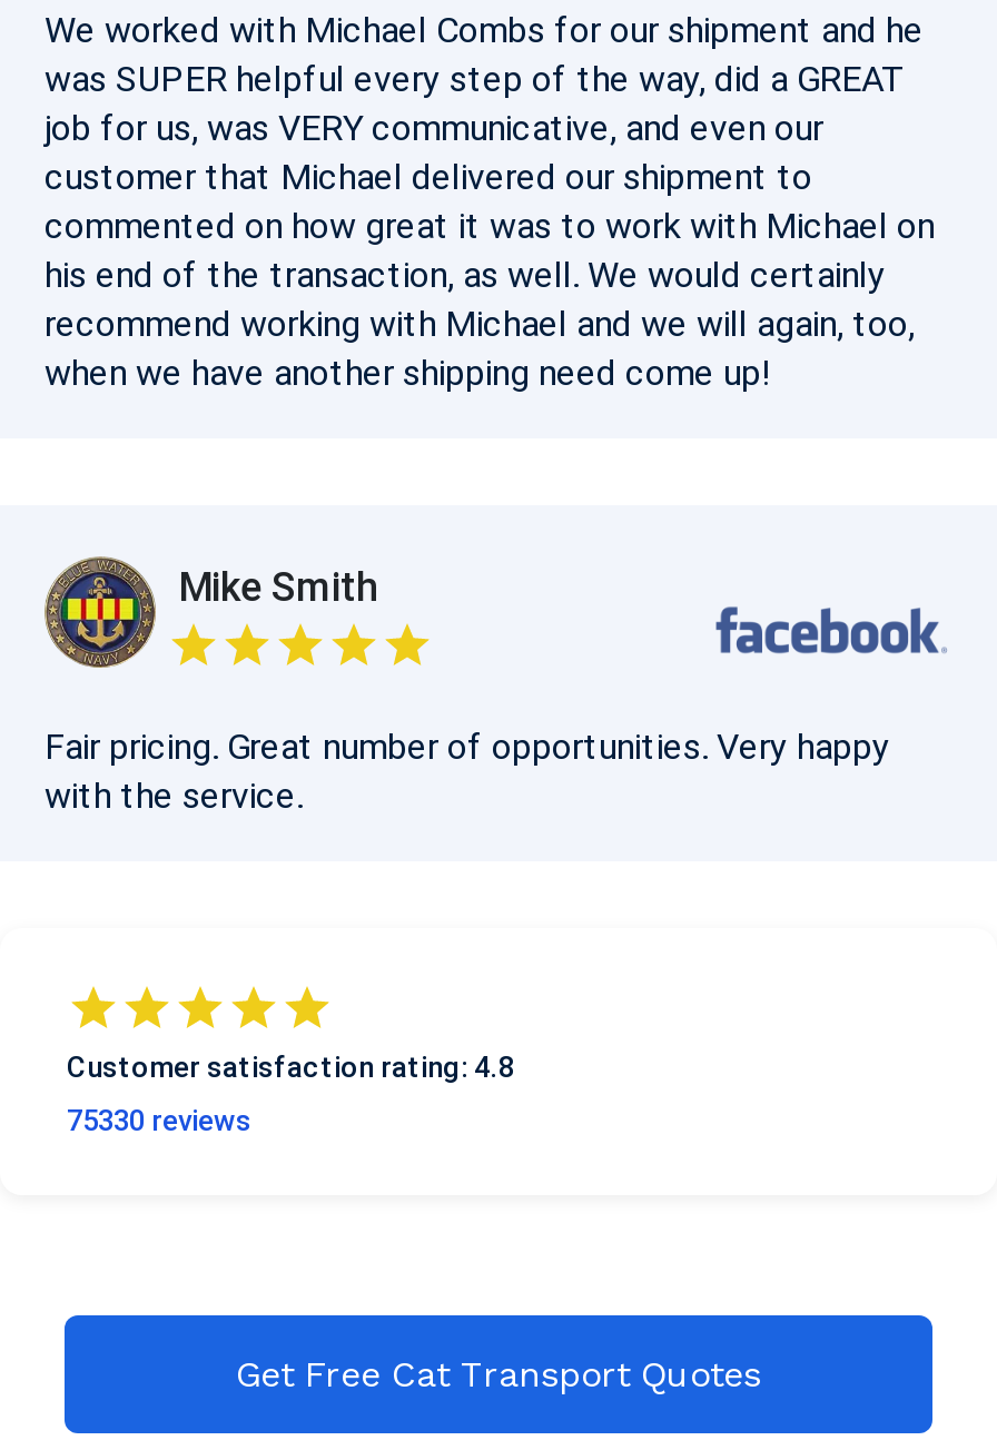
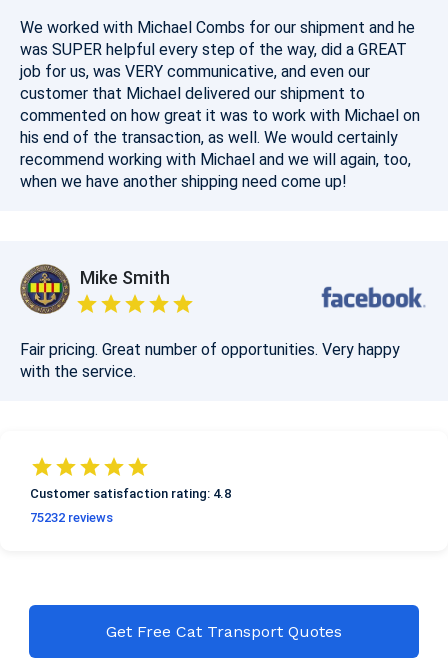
- 75330 reviews
+ 75232 reviews
